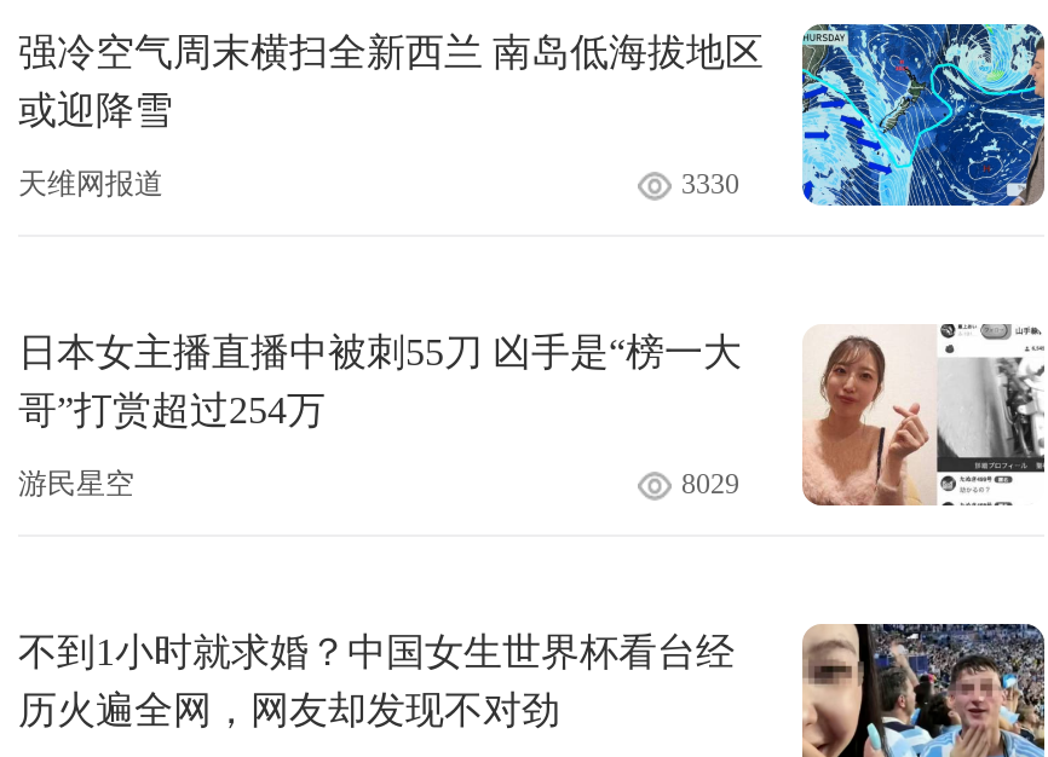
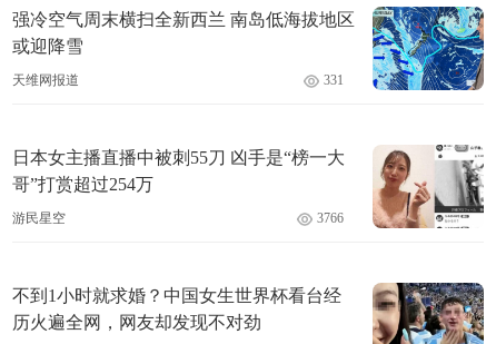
- 3330
+ 331

- 8029
+ 3766
